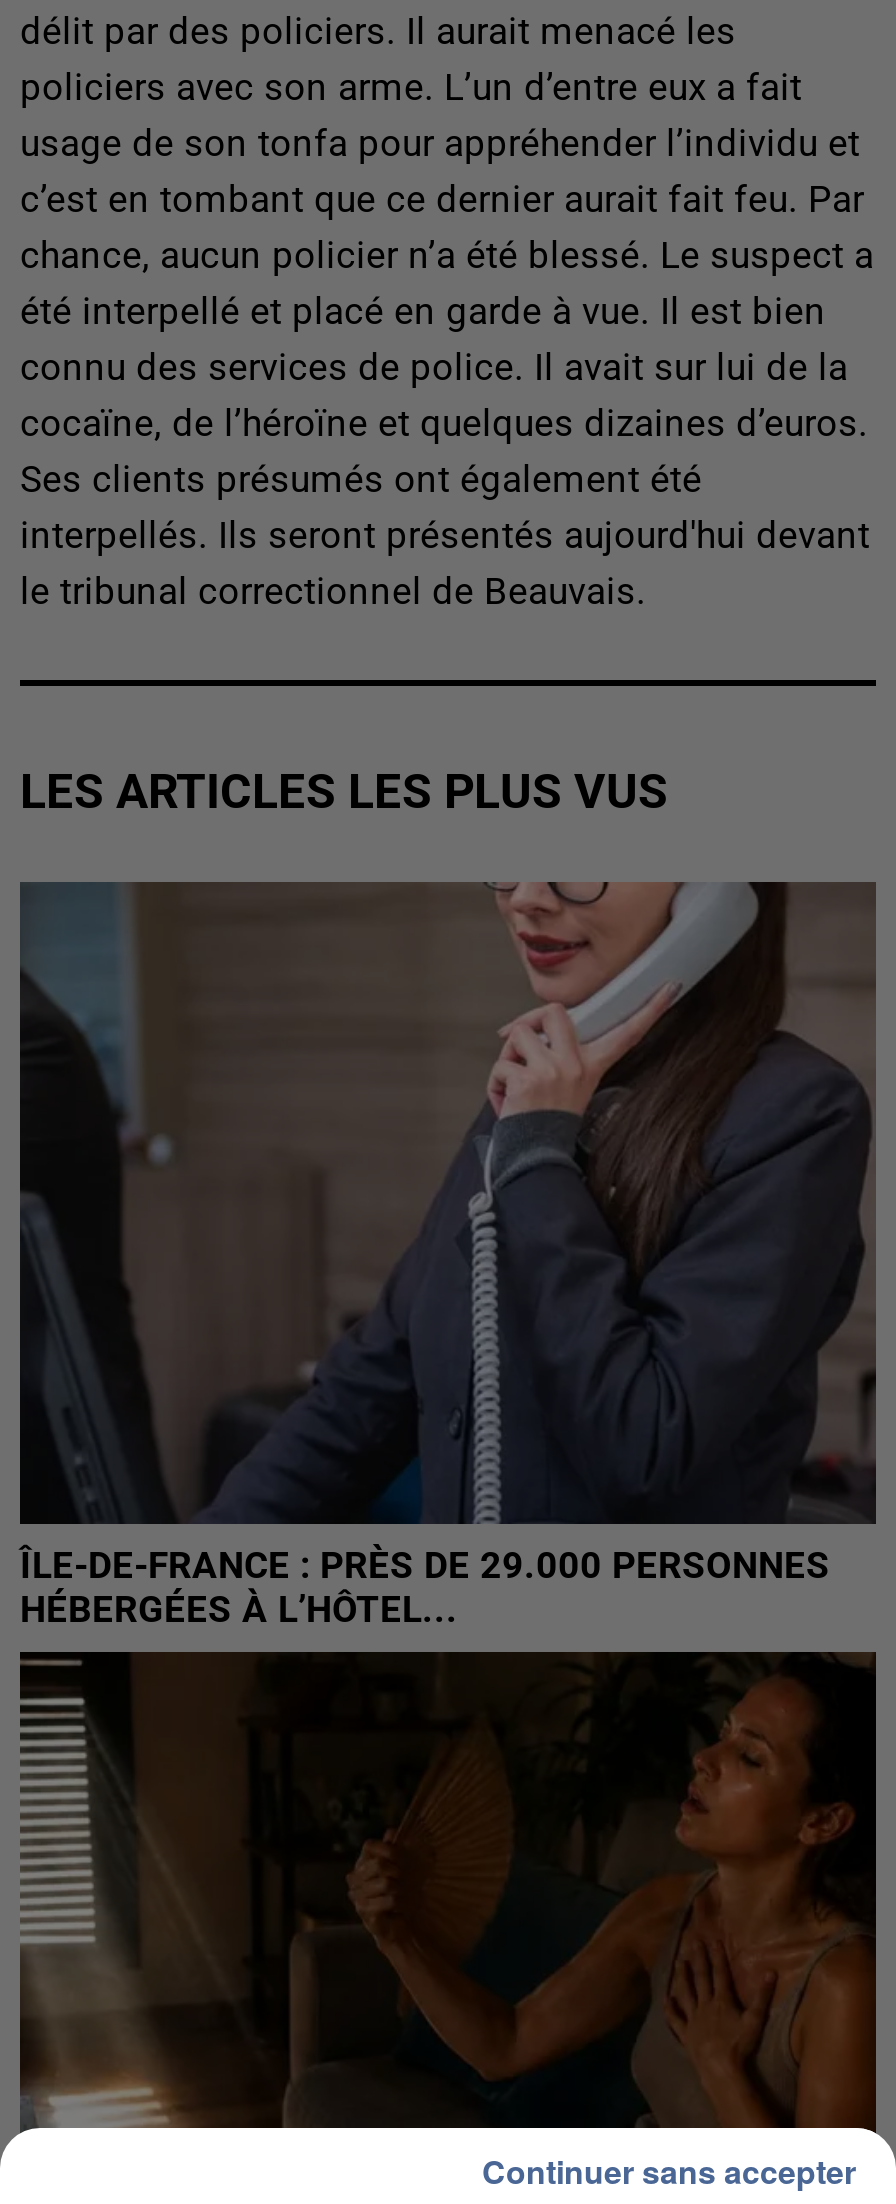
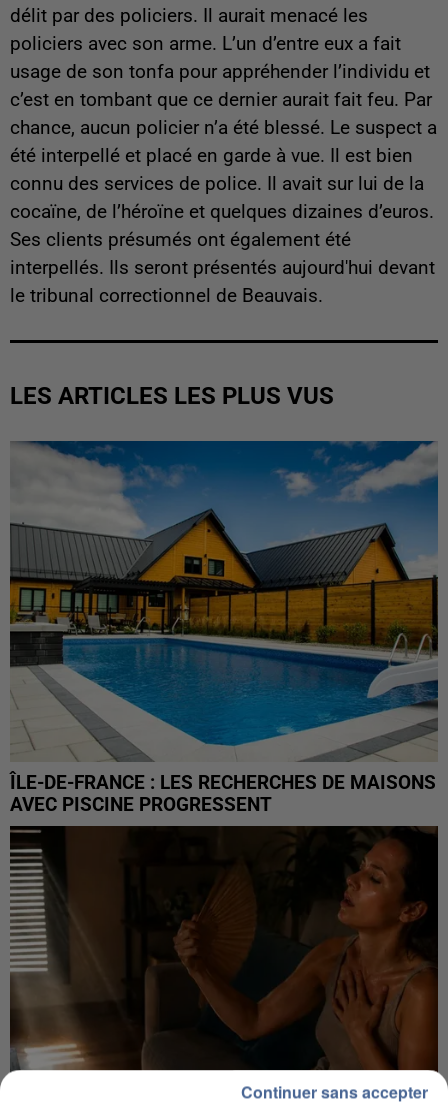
- [image]
- ÎLE-DE-FRANCE : PRÈS DE 29.000 PERSONNES
- HÉBERGÉES À L’HÔTEL...
+ [image]
+ ÎLE-DE-FRANCE : LES RECHERCHES DE MAISONS
+ AVEC PISCINE PROGRESSENT
